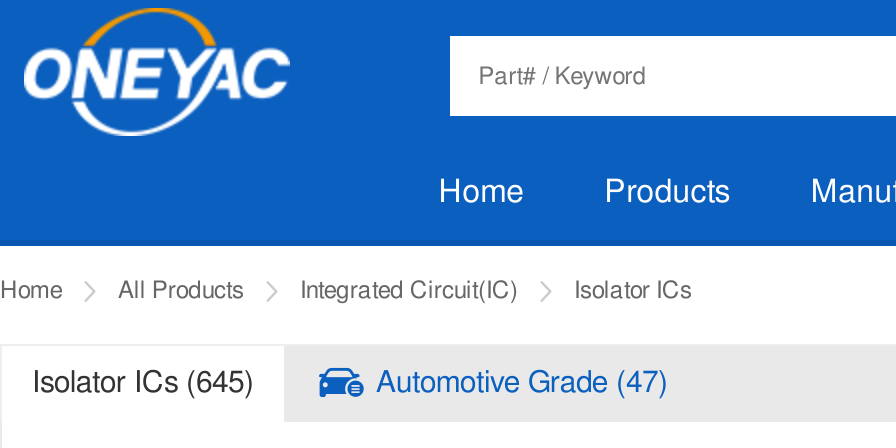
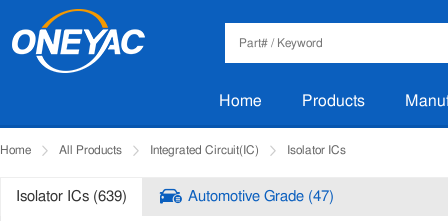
- Isolator ICs (645)
+ Isolator ICs (639)
